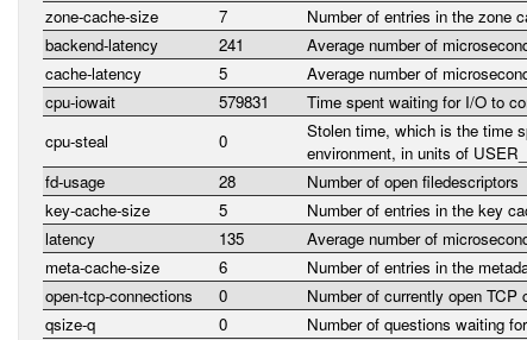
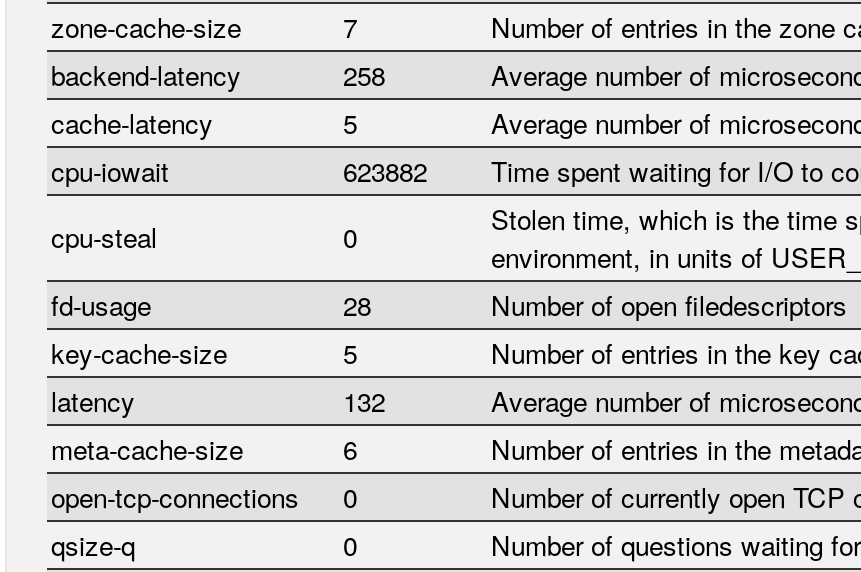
- 241
+ 258

- 579831
+ 623882

- 135
+ 132
